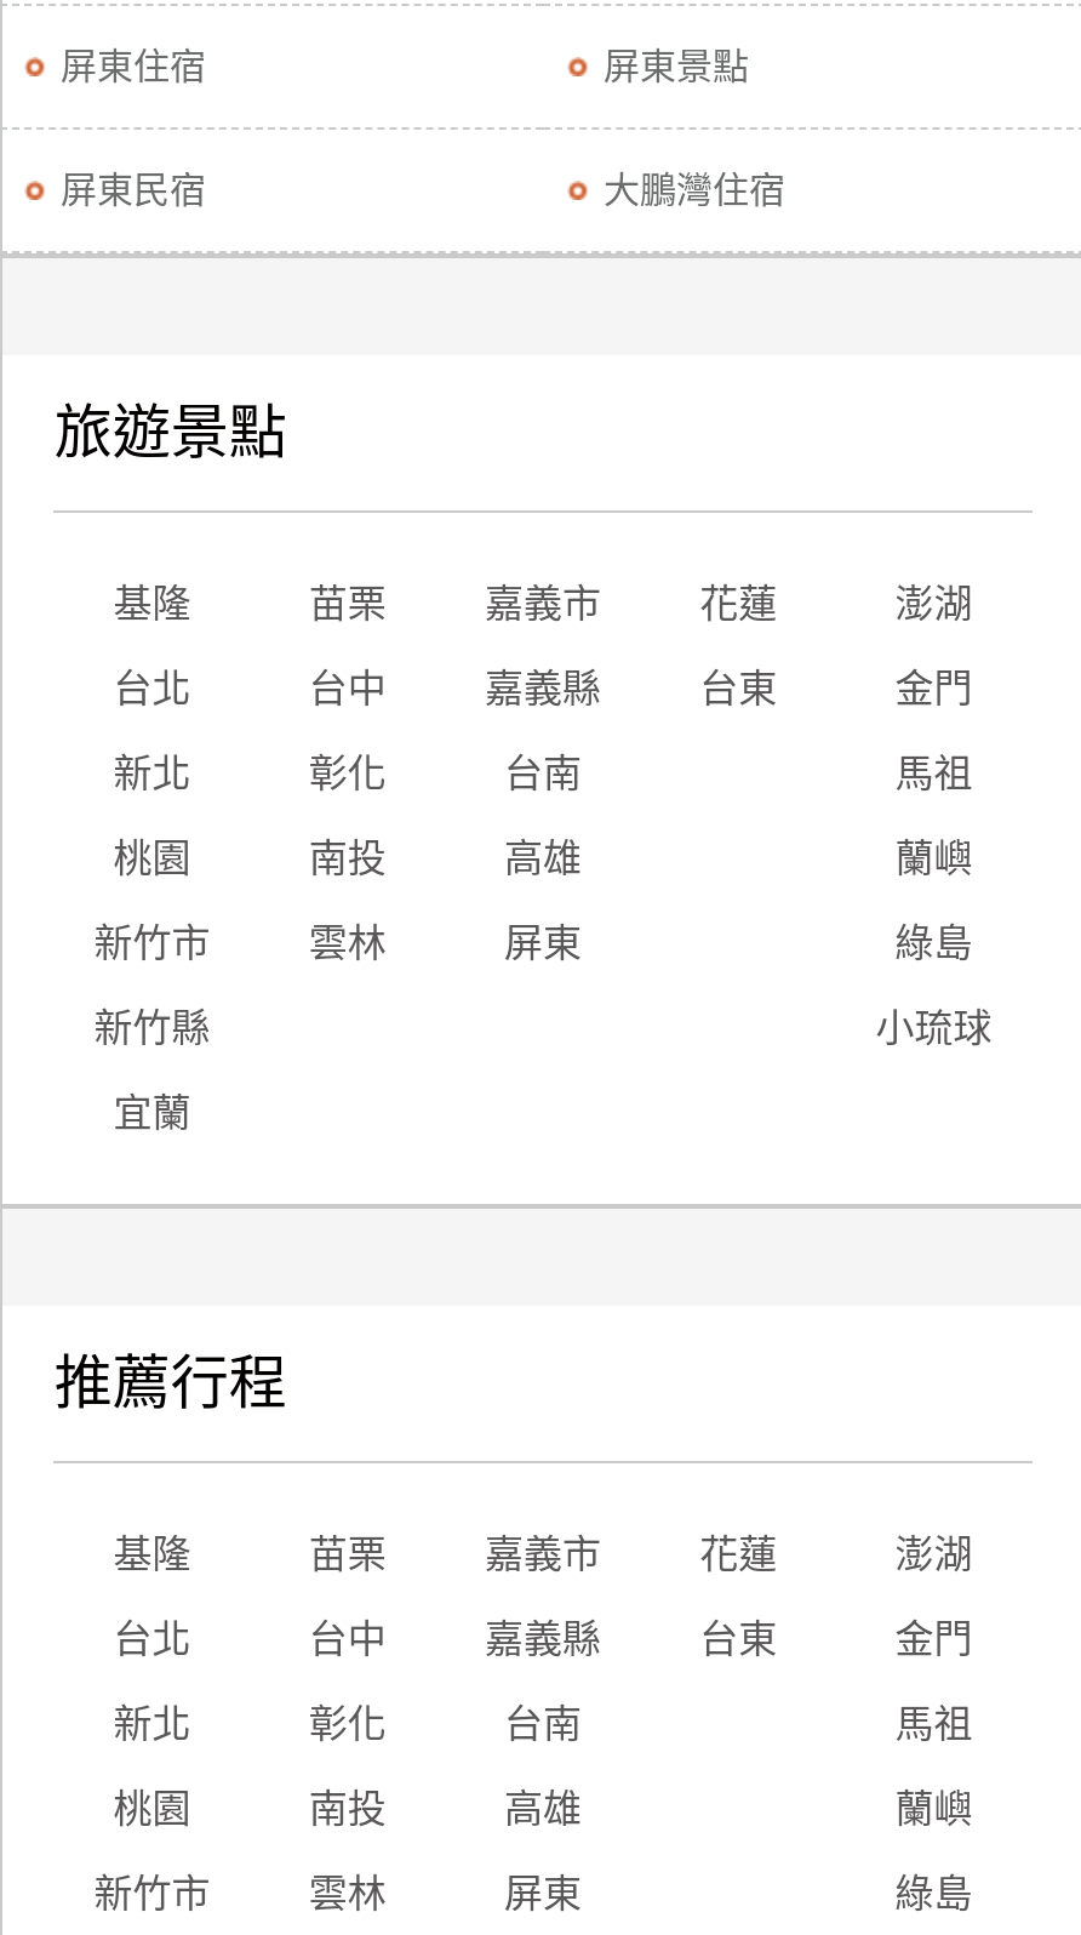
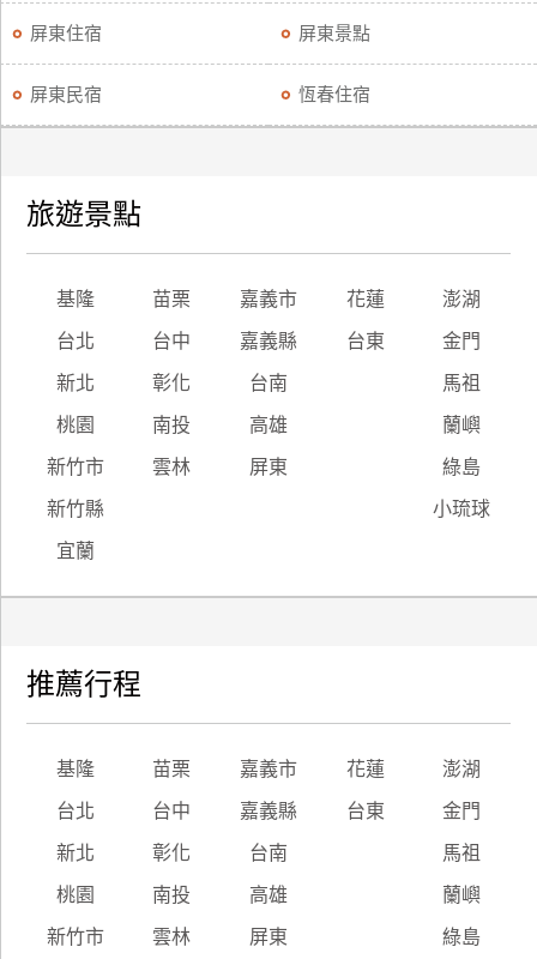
- 大鵬灣住宿
+ 恆春住宿
